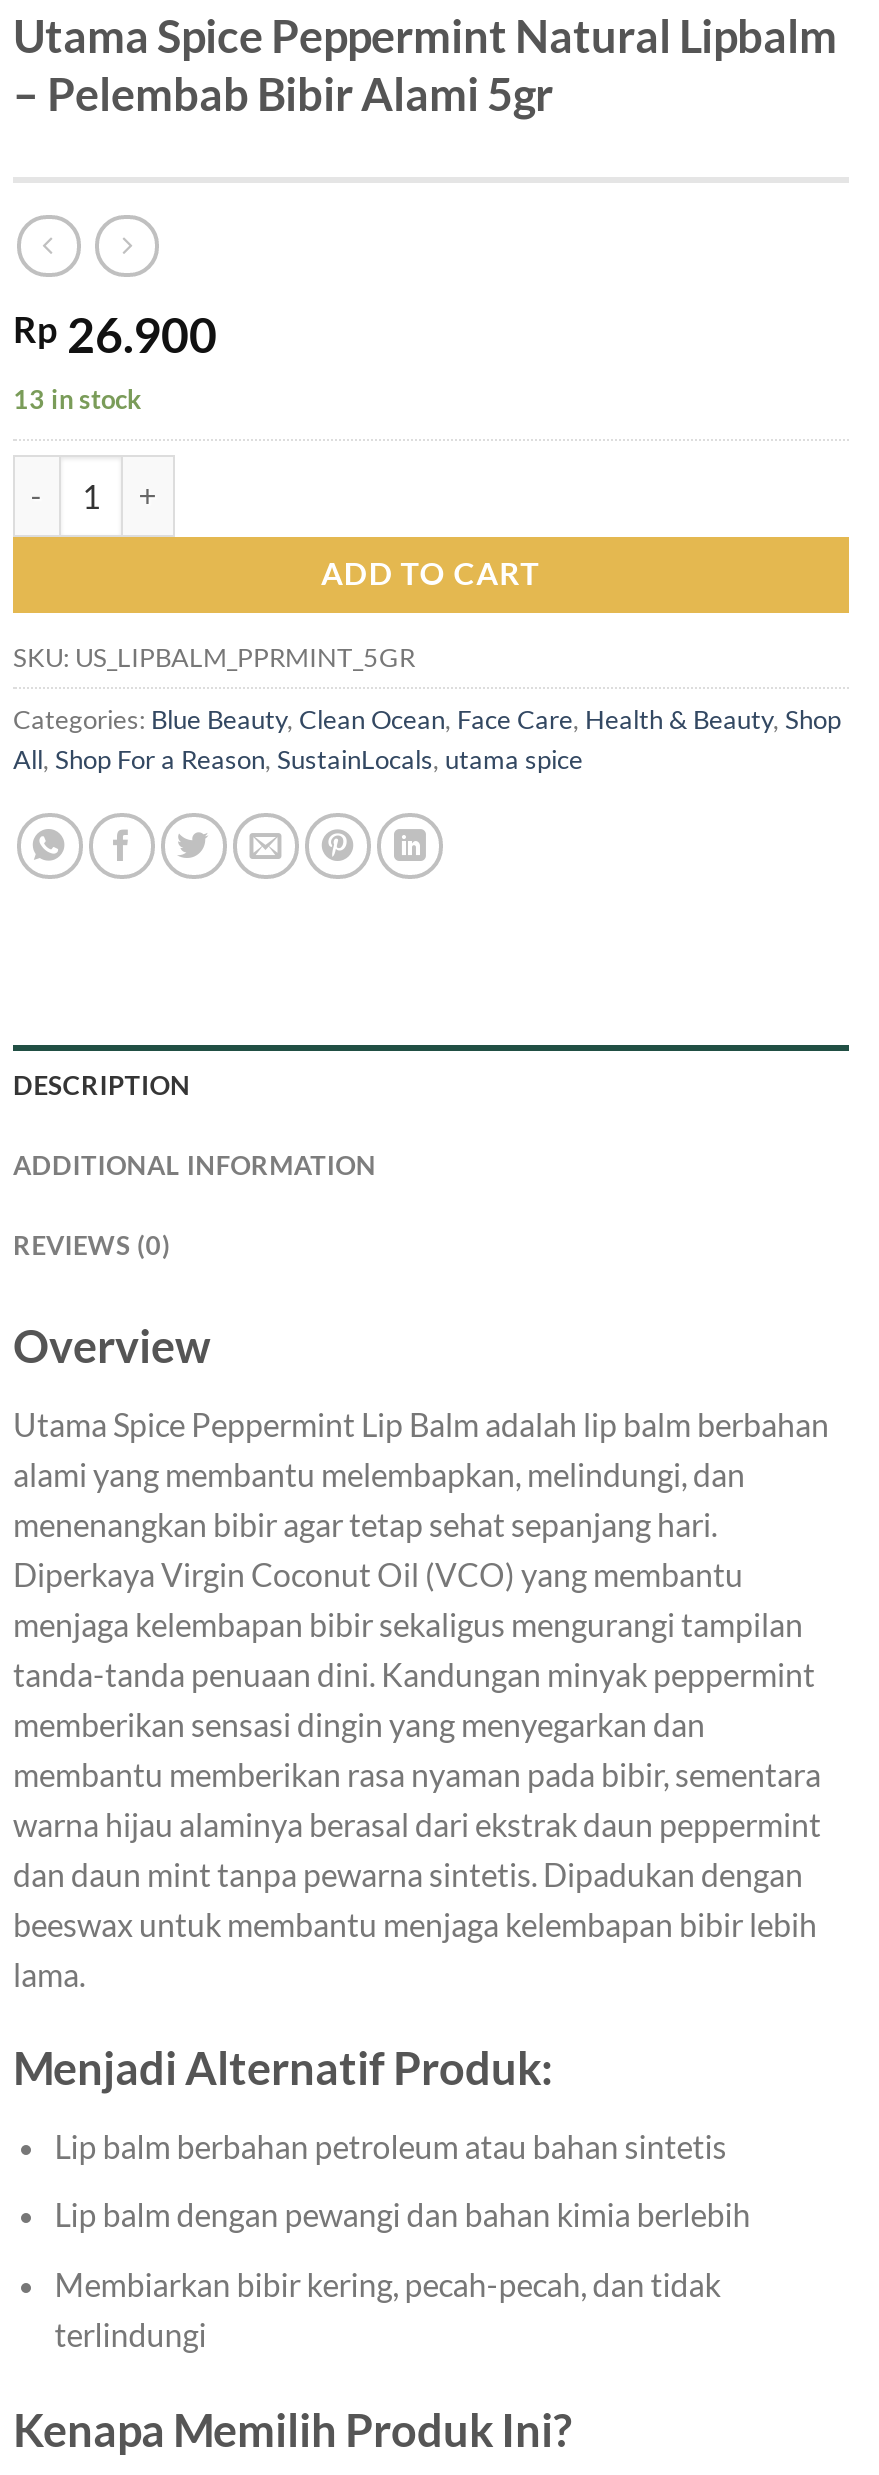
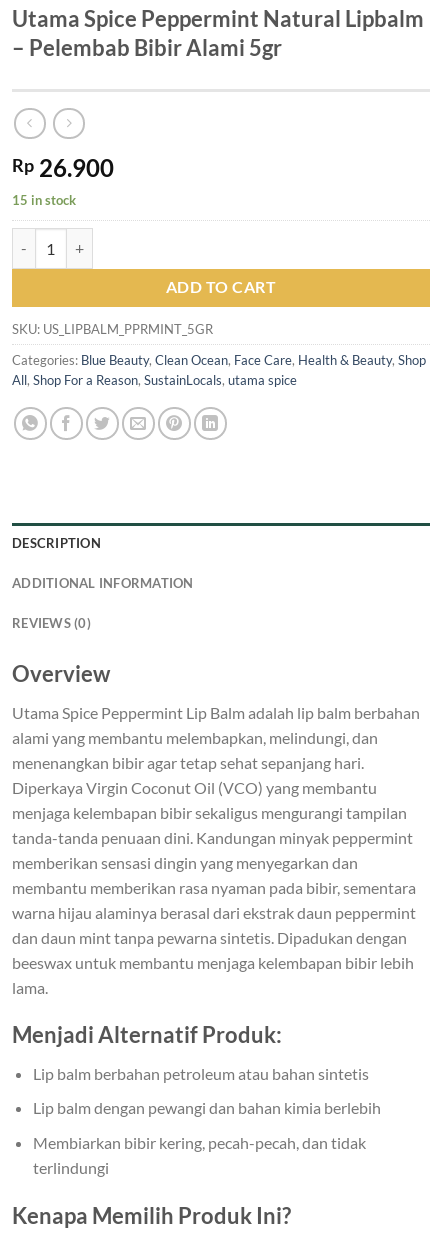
- 13 in stock
+ 15 in stock
